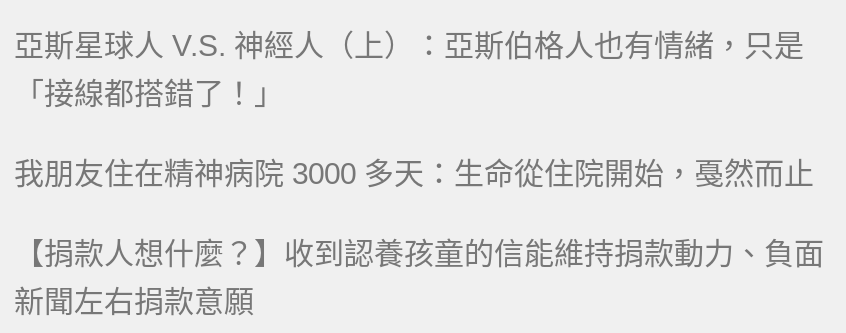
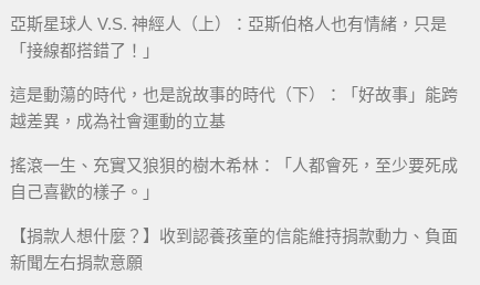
- 我朋友住在精神病院 3000 多天：生命從住院開始，戞然而止
+ 這是動蕩的時代，也是說故事的時代（下）：「好故事」能跨
+ 越差異，成為社會運動的立基
+ 搖滾一生、充實又狼狽的樹木希林：「人都會死，至少要死成
+ 自己喜歡的樣子。」
